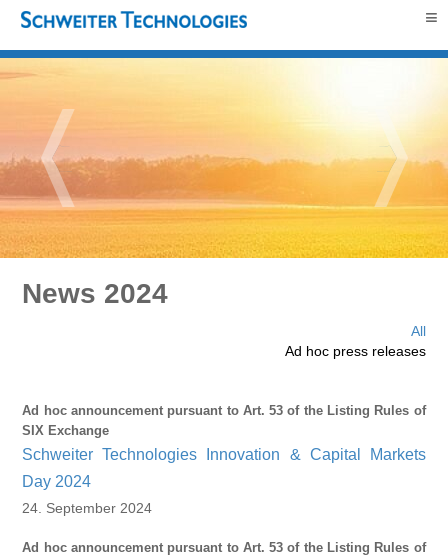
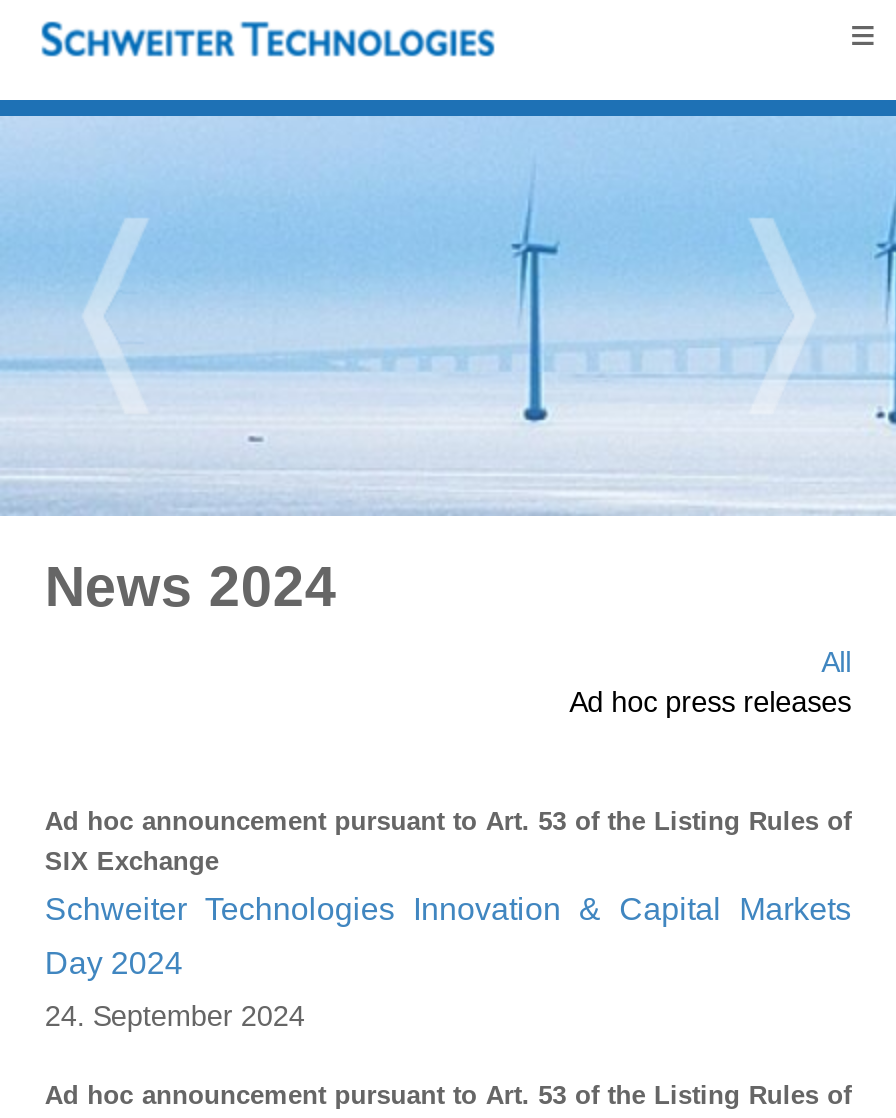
- [image]
+ [image]
